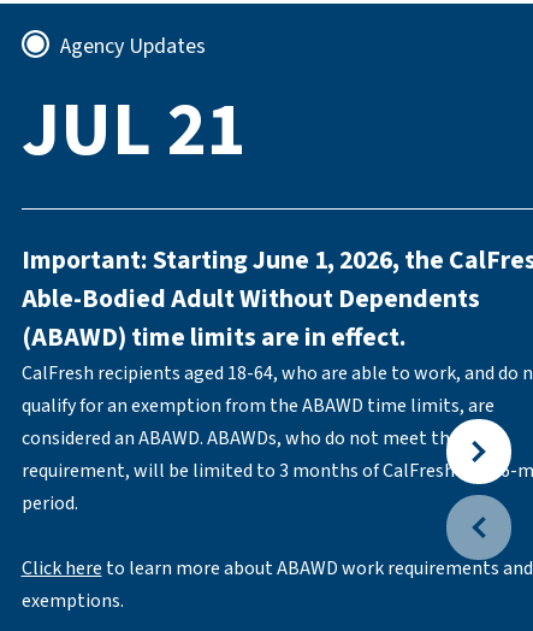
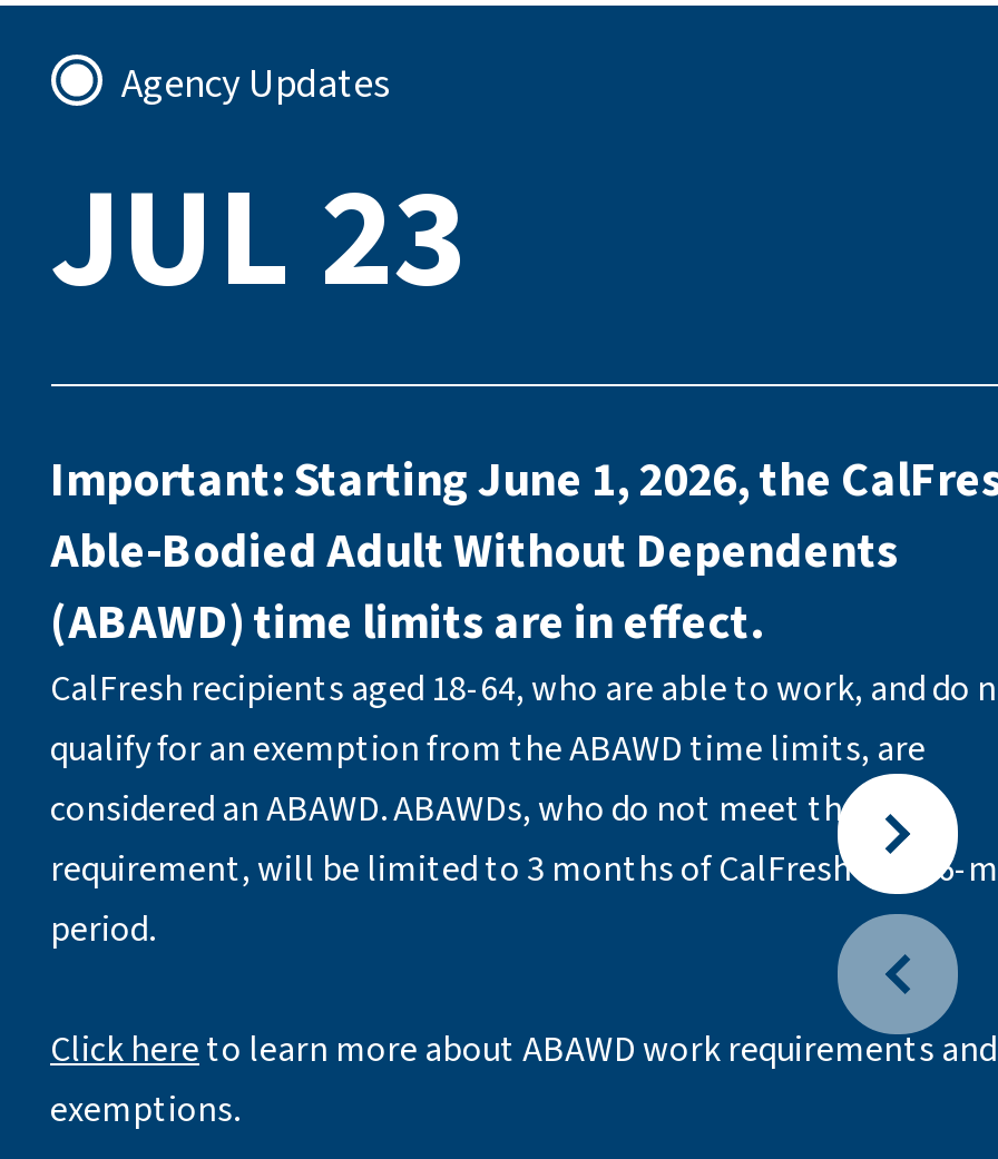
- JUL 21
+ JUL 23
